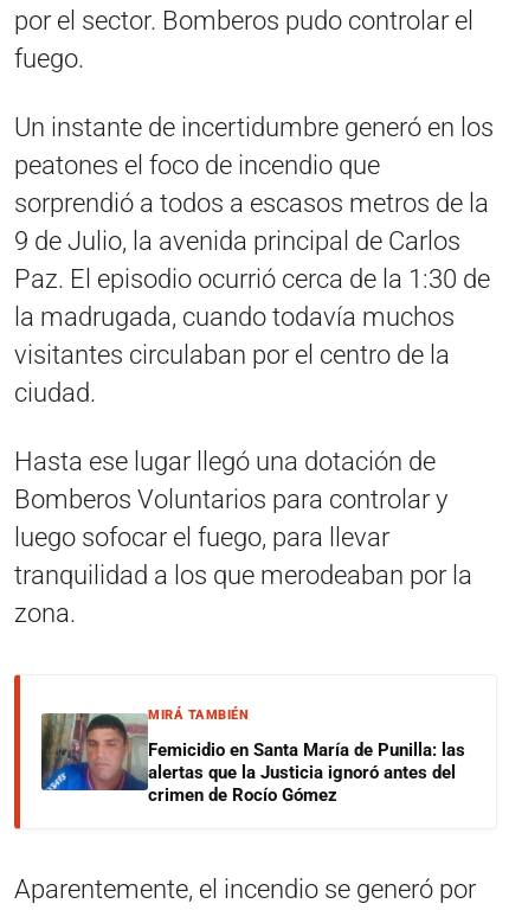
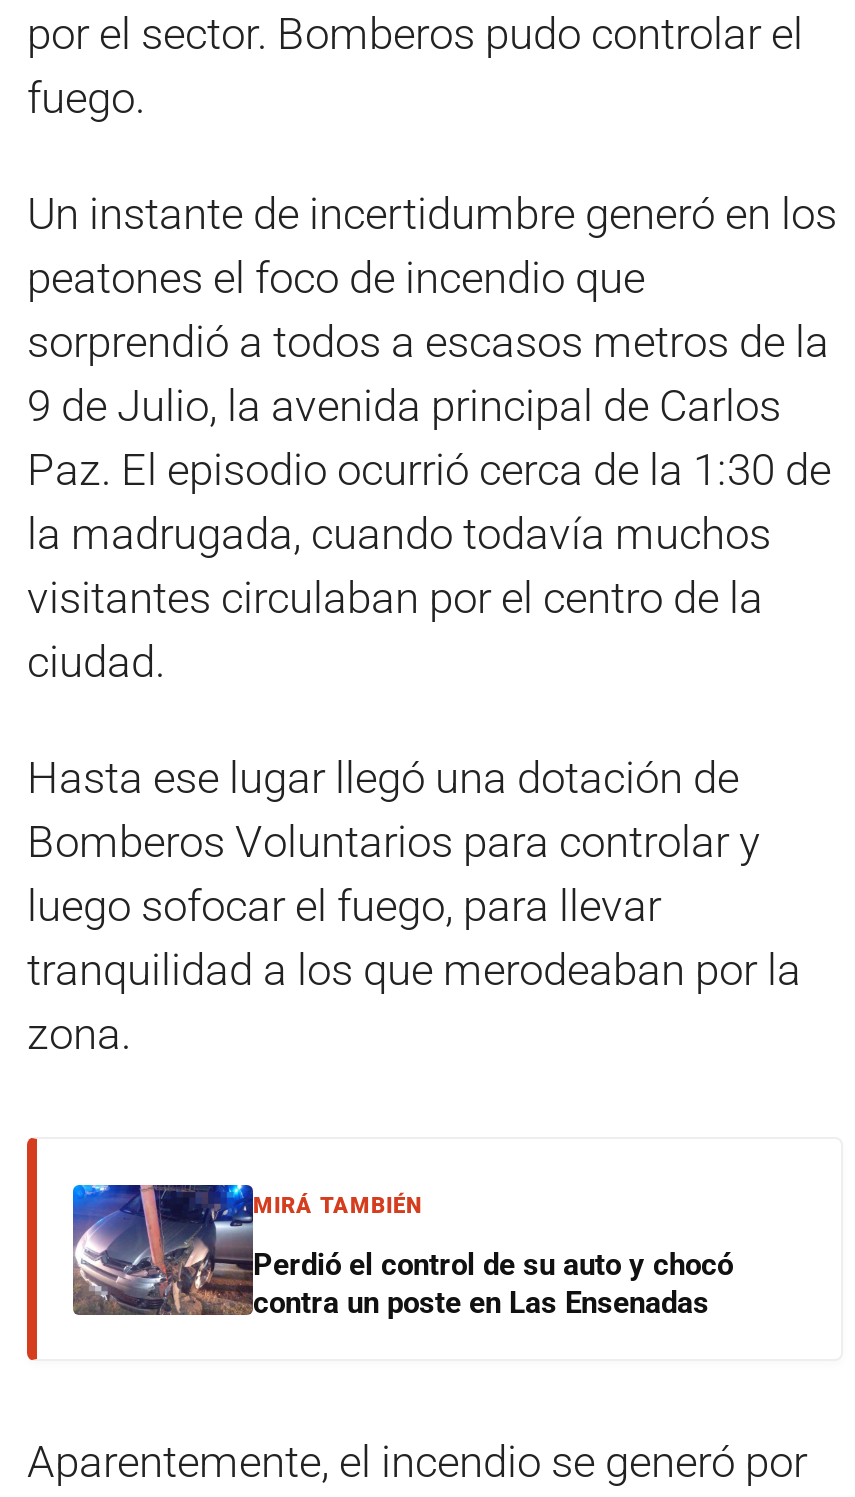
- [image]
- Femicidio en Santa María de Punilla: las
- alertas que la Justicia ignoró antes del
- crimen de Rocío Gómez
+ [image]
+ Perdió el control de su auto y chocó
+ contra un poste en Las Ensenadas
